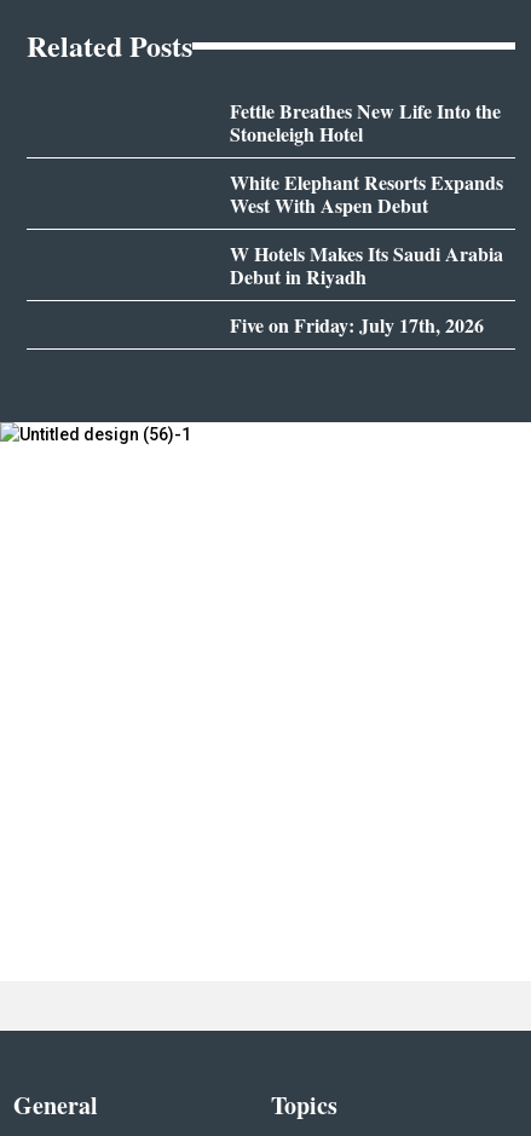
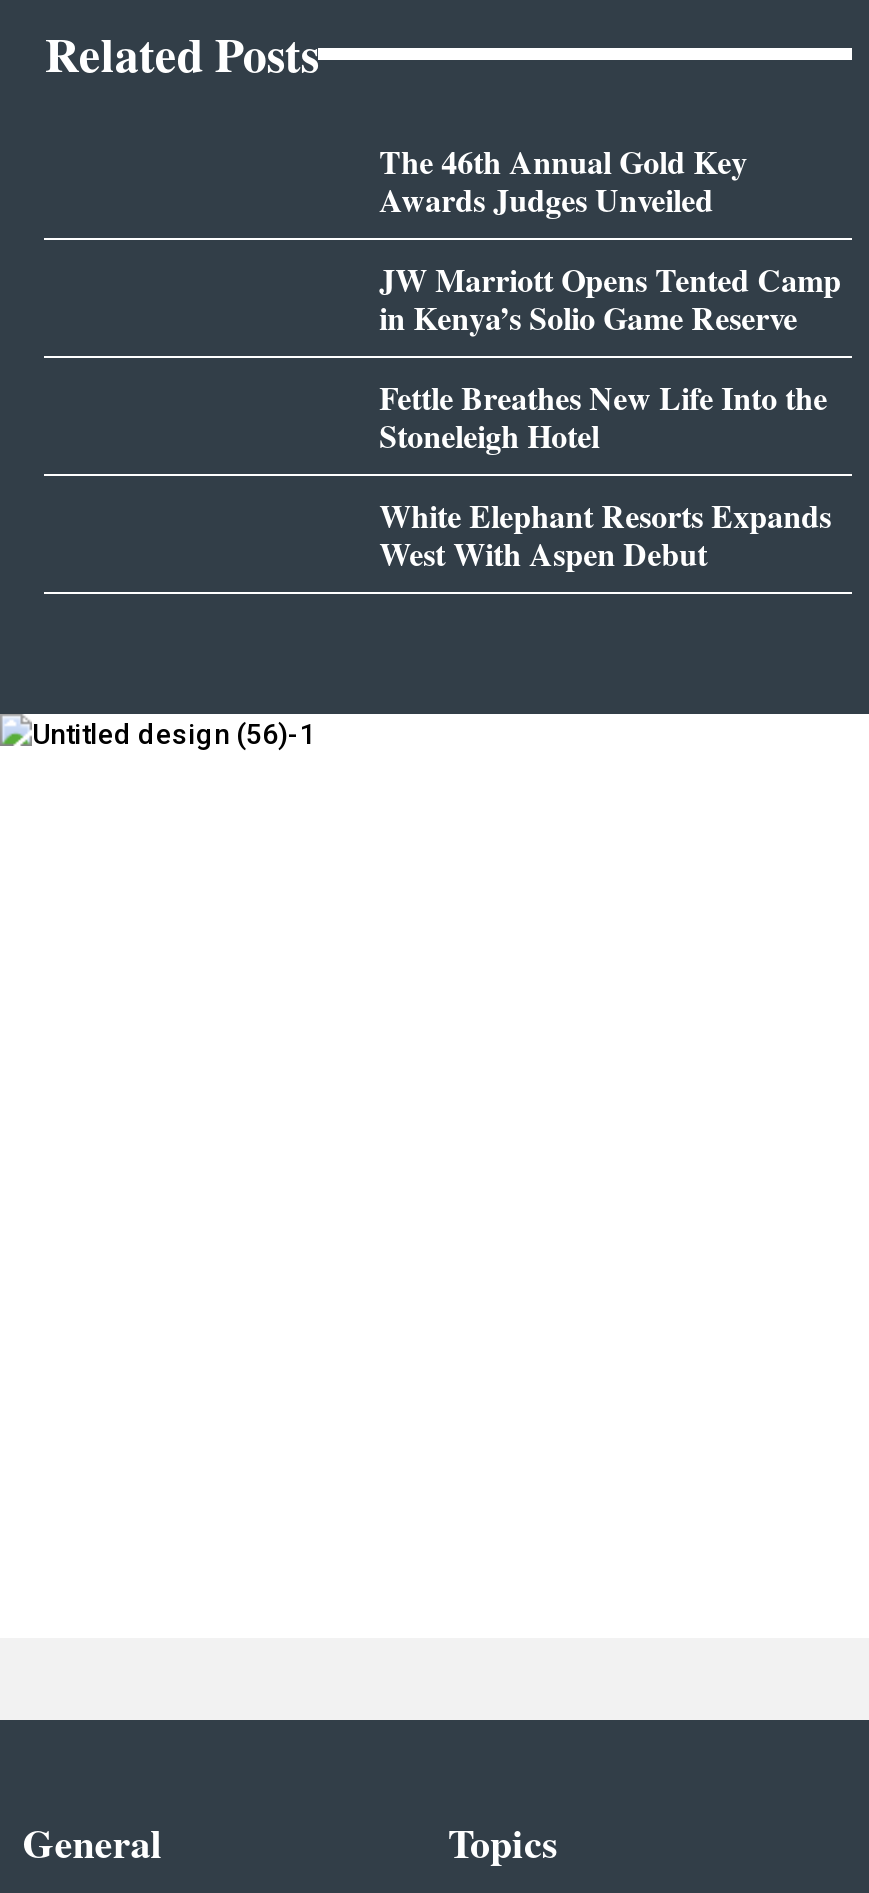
+ The 46th Annual Gold Key
+ Awards Judges Unveiled
+ JW Marriott Opens Tented Camp
+ in Kenya’s Solio Game Reserve

moved down: Fettle Breathes New Life Into the | Stoneleigh Hotel | White Elephant Resorts Expands | West With Aspen Debut

- W Hotels Makes Its Saudi Arabia
- Debut in Riyadh
- Five on Friday: July 17th, 2026
